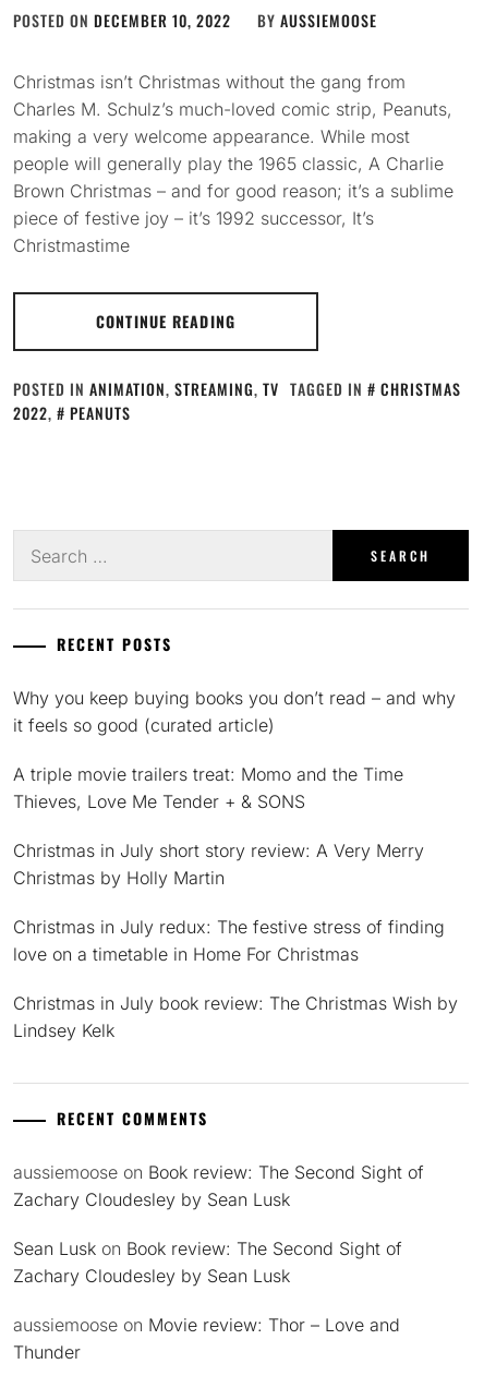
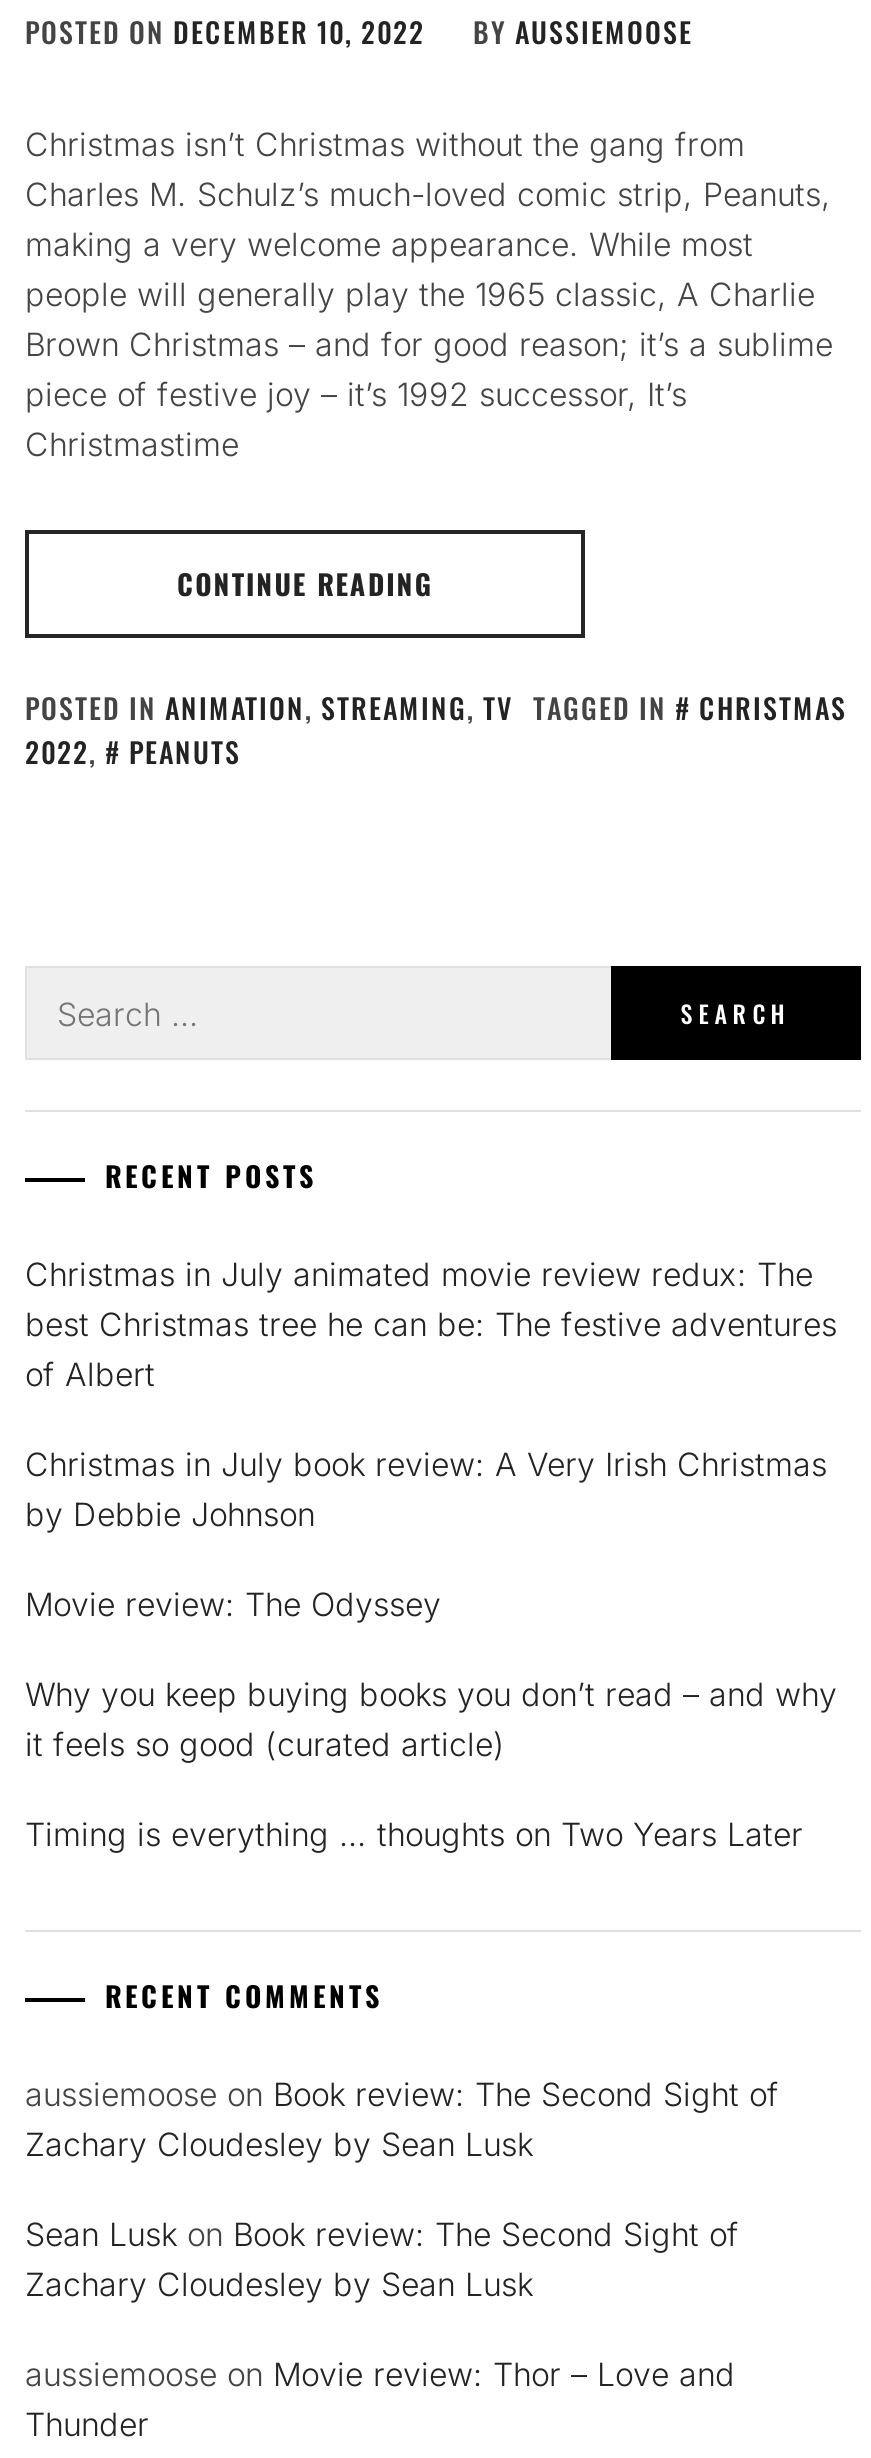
+ Christmas in July animated movie review redux: The
+ best Christmas tree he can be: The festive adventures
+ of Albert
+ Christmas in July book review: A Very Irish Christmas
+ by Debbie Johnson
+ Movie review: The Odyssey

moved down: Why you keep buying books you don’t read – and why | it feels so good (curated article)

- A triple movie trailers treat: Momo and the Time
- Thieves, Love Me Tender + & SONS
- Christmas in July short story review: A Very Merry
- Christmas by Holly Martin
- Christmas in July redux: The festive stress of finding
- love on a timetable in Home For Christmas
- Christmas in July book review: The Christmas Wish by
- Lindsey Kelk
+ Timing is everything … thoughts on Two Years Later
